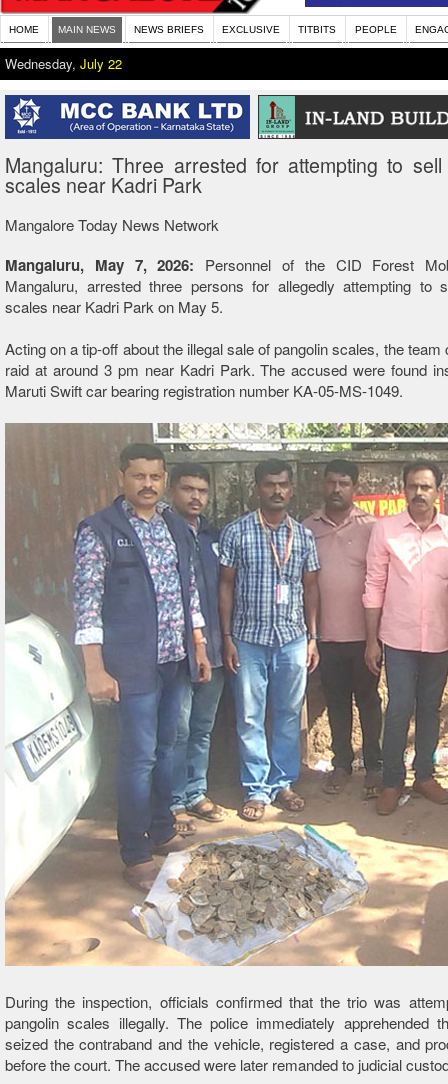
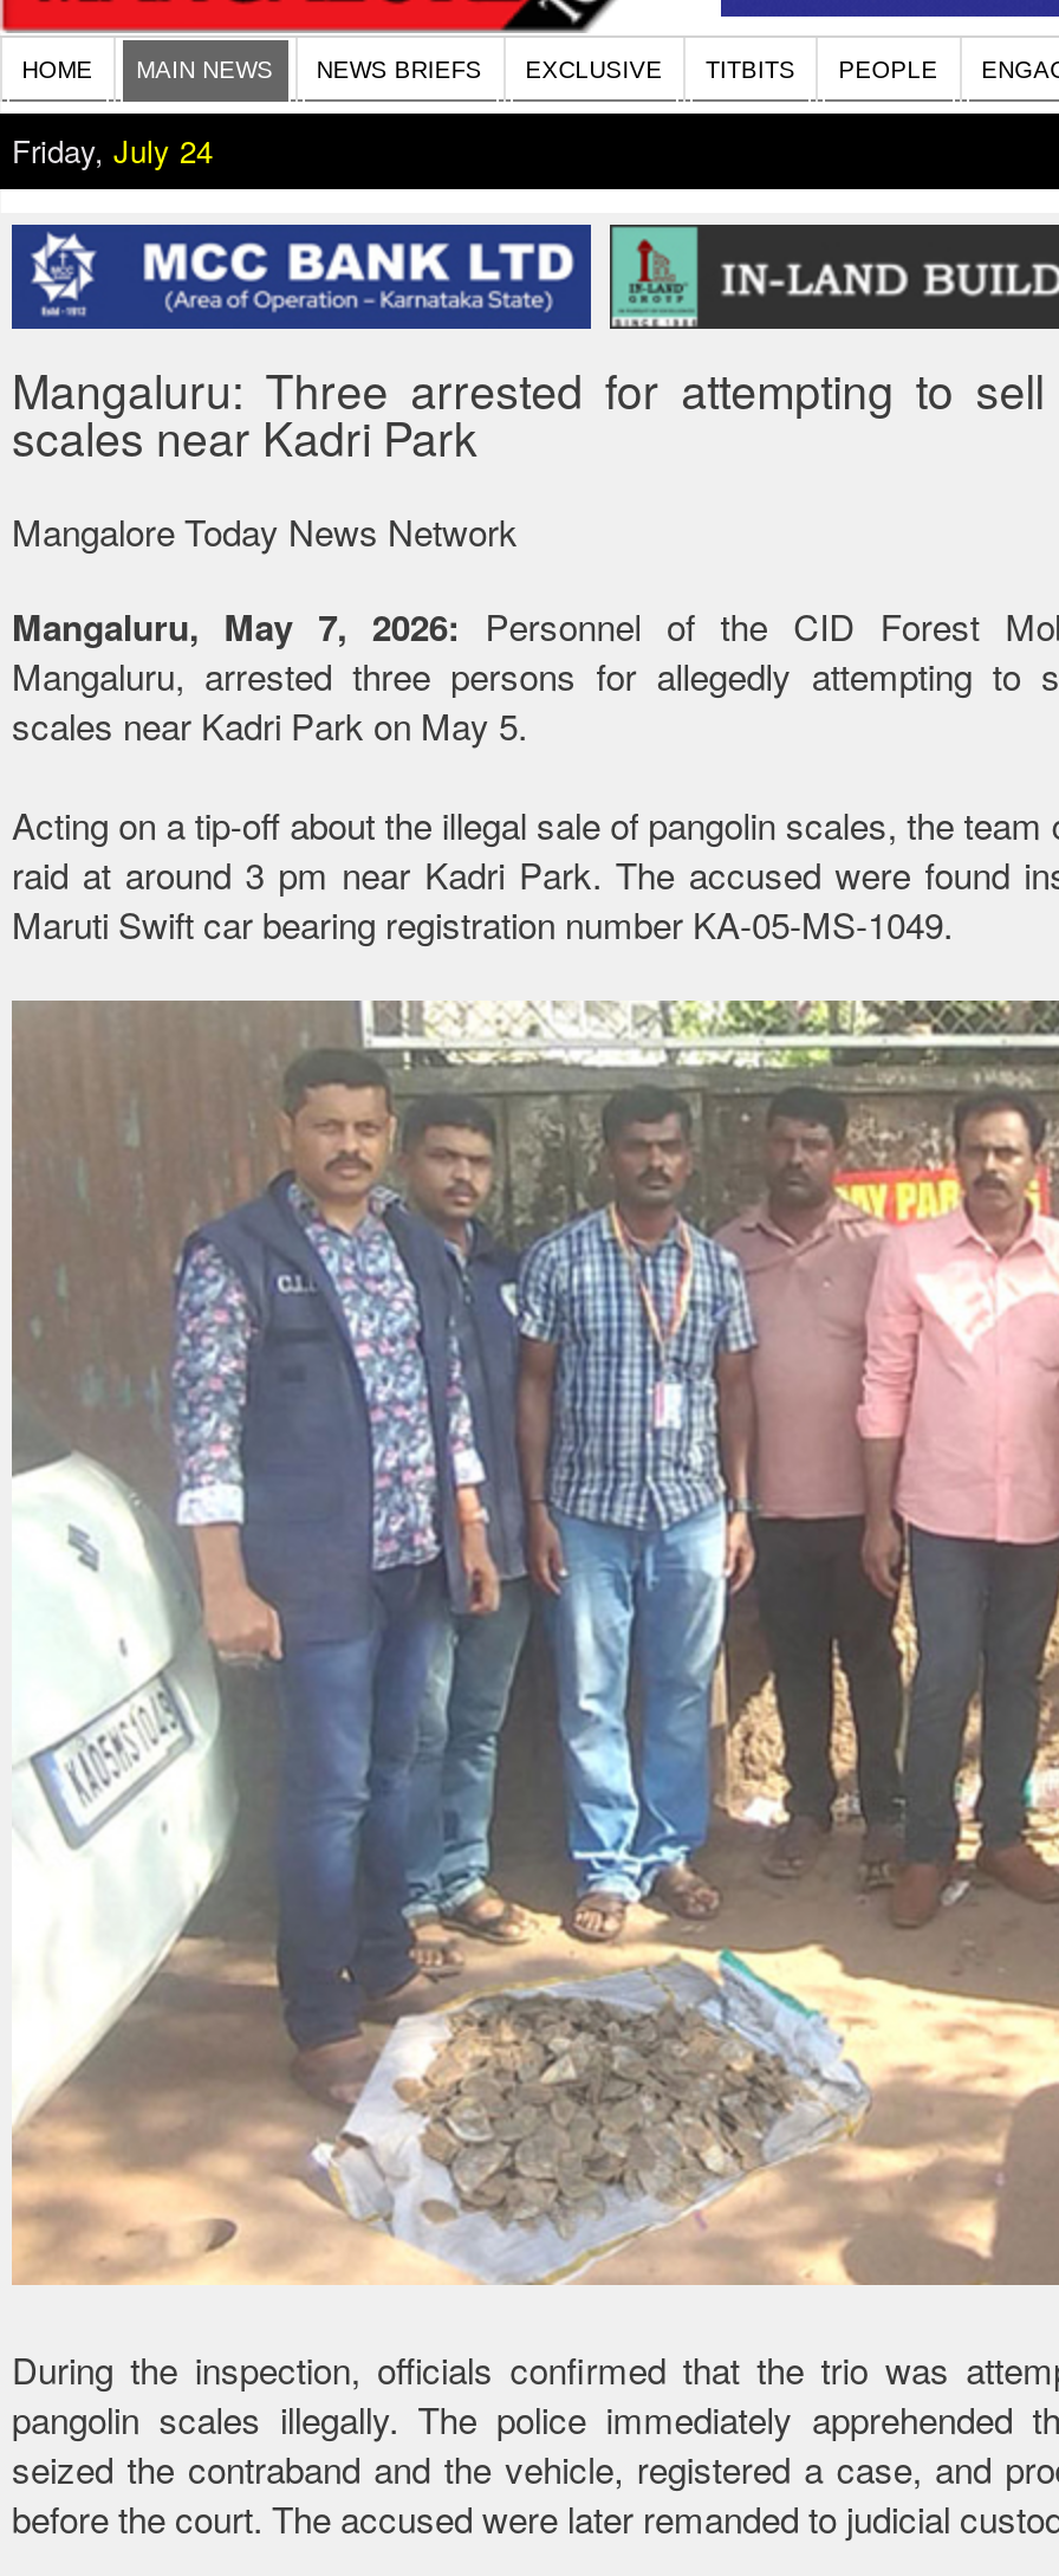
- Wednesday, July 22
+ Friday, July 24
